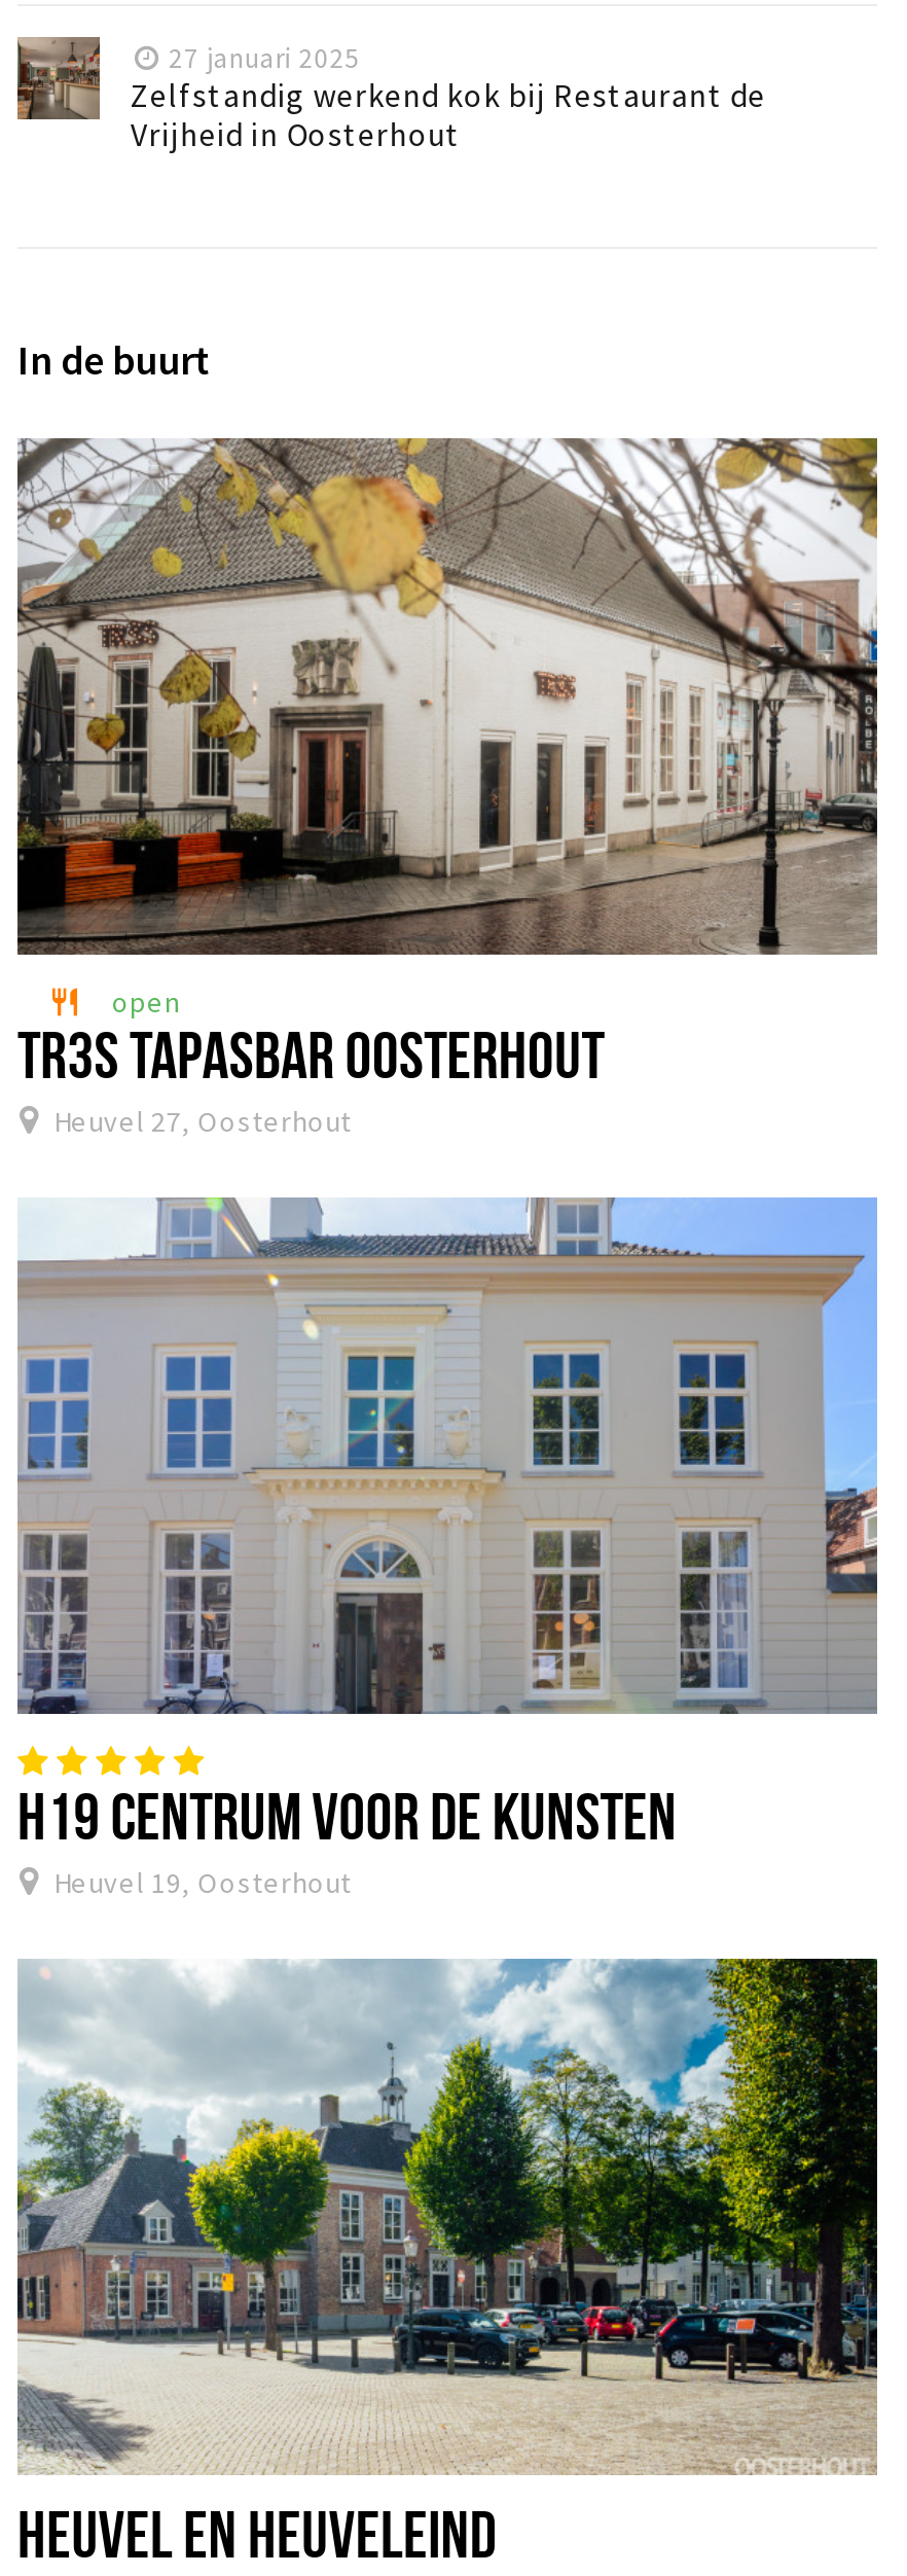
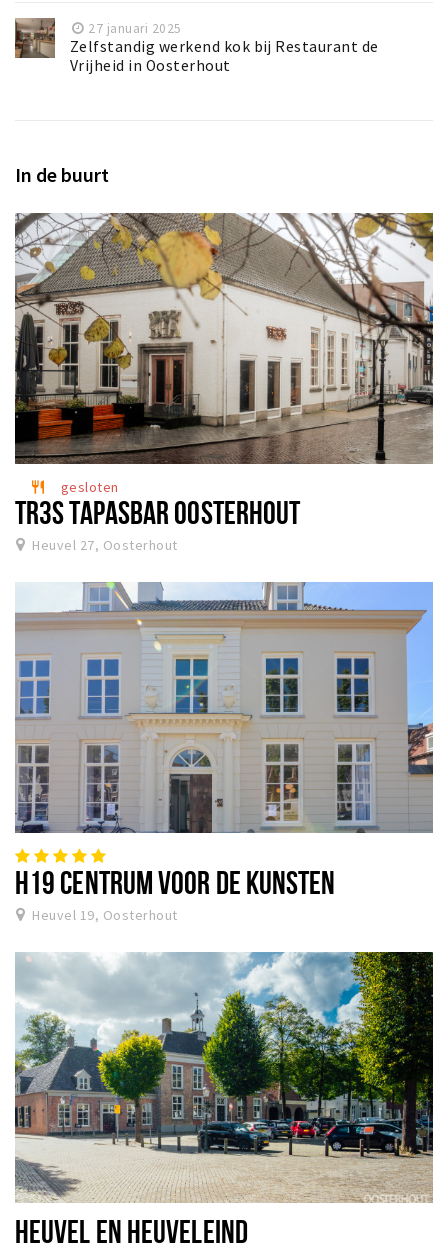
- open
+ gesloten
